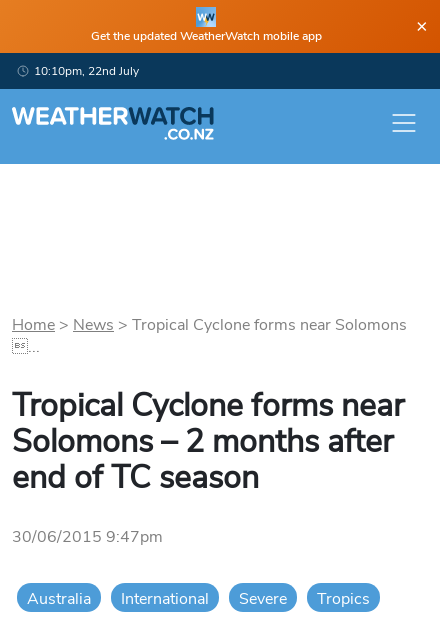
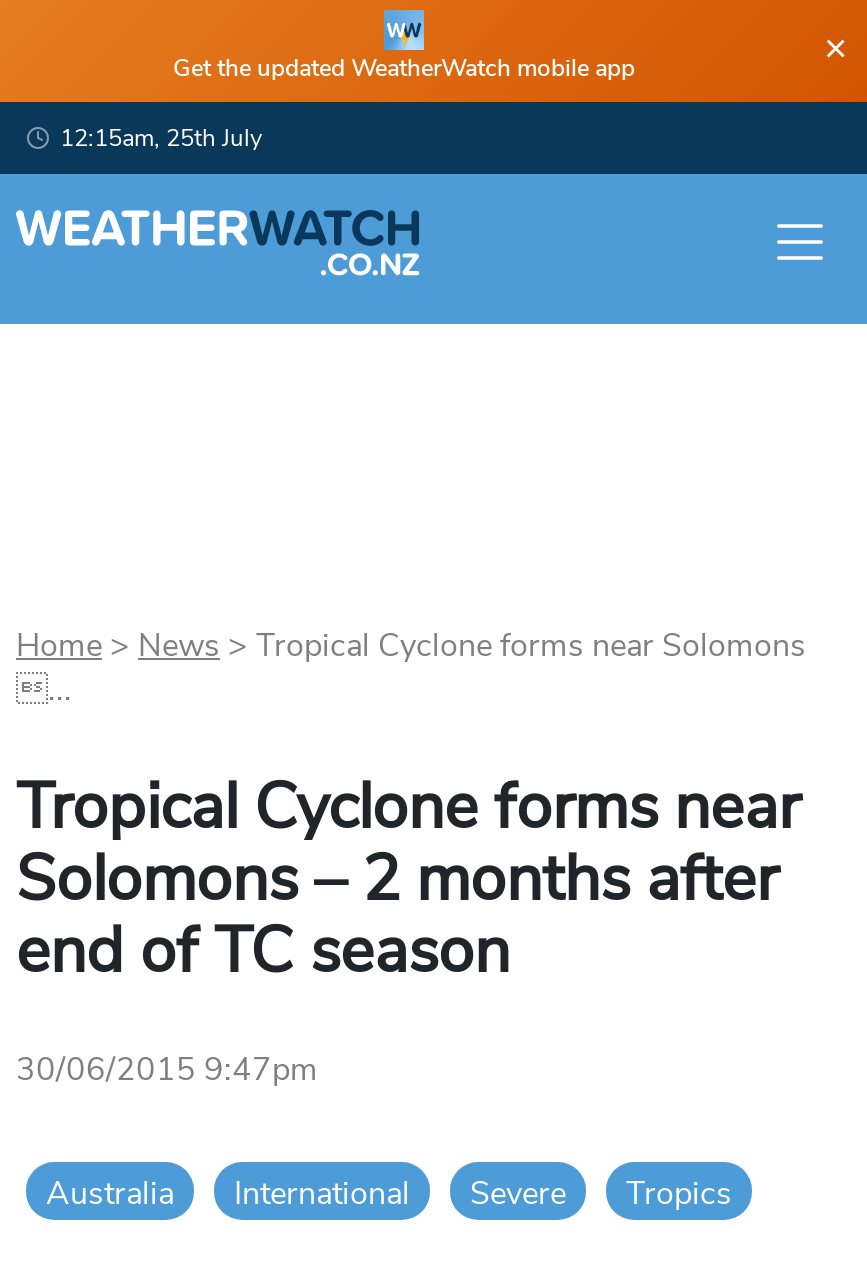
- 10:10pm, 22nd July
+ 12:15am, 25th July
